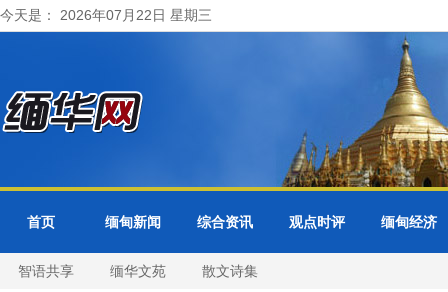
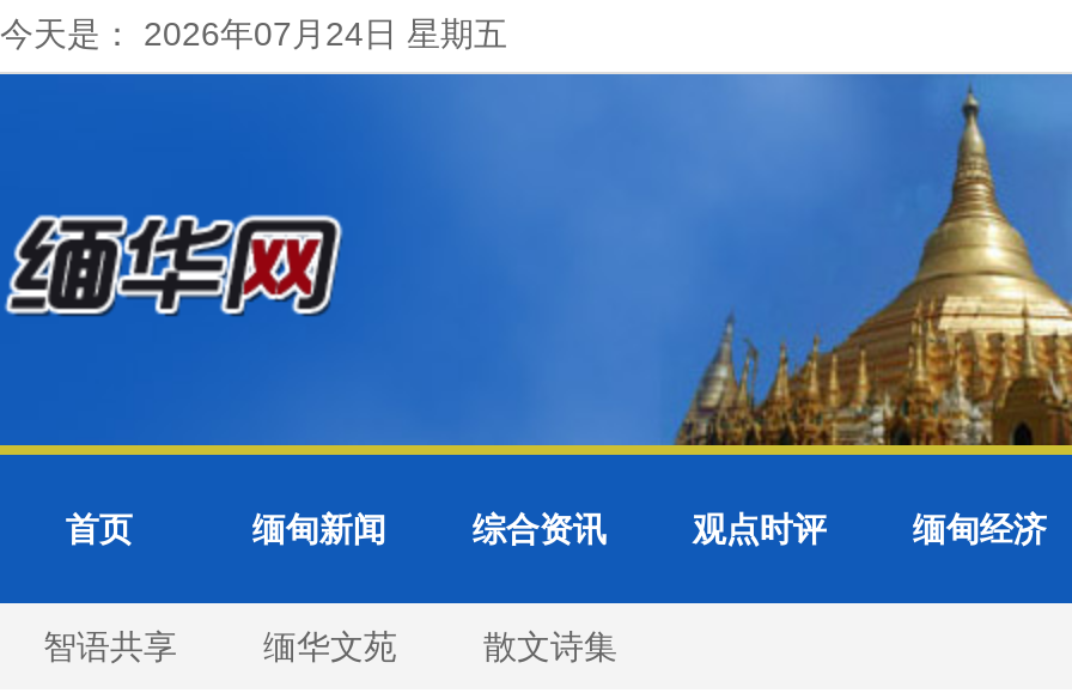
- 今天是： 2026年07月22日 星期三
+ 今天是： 2026年07月24日 星期五
